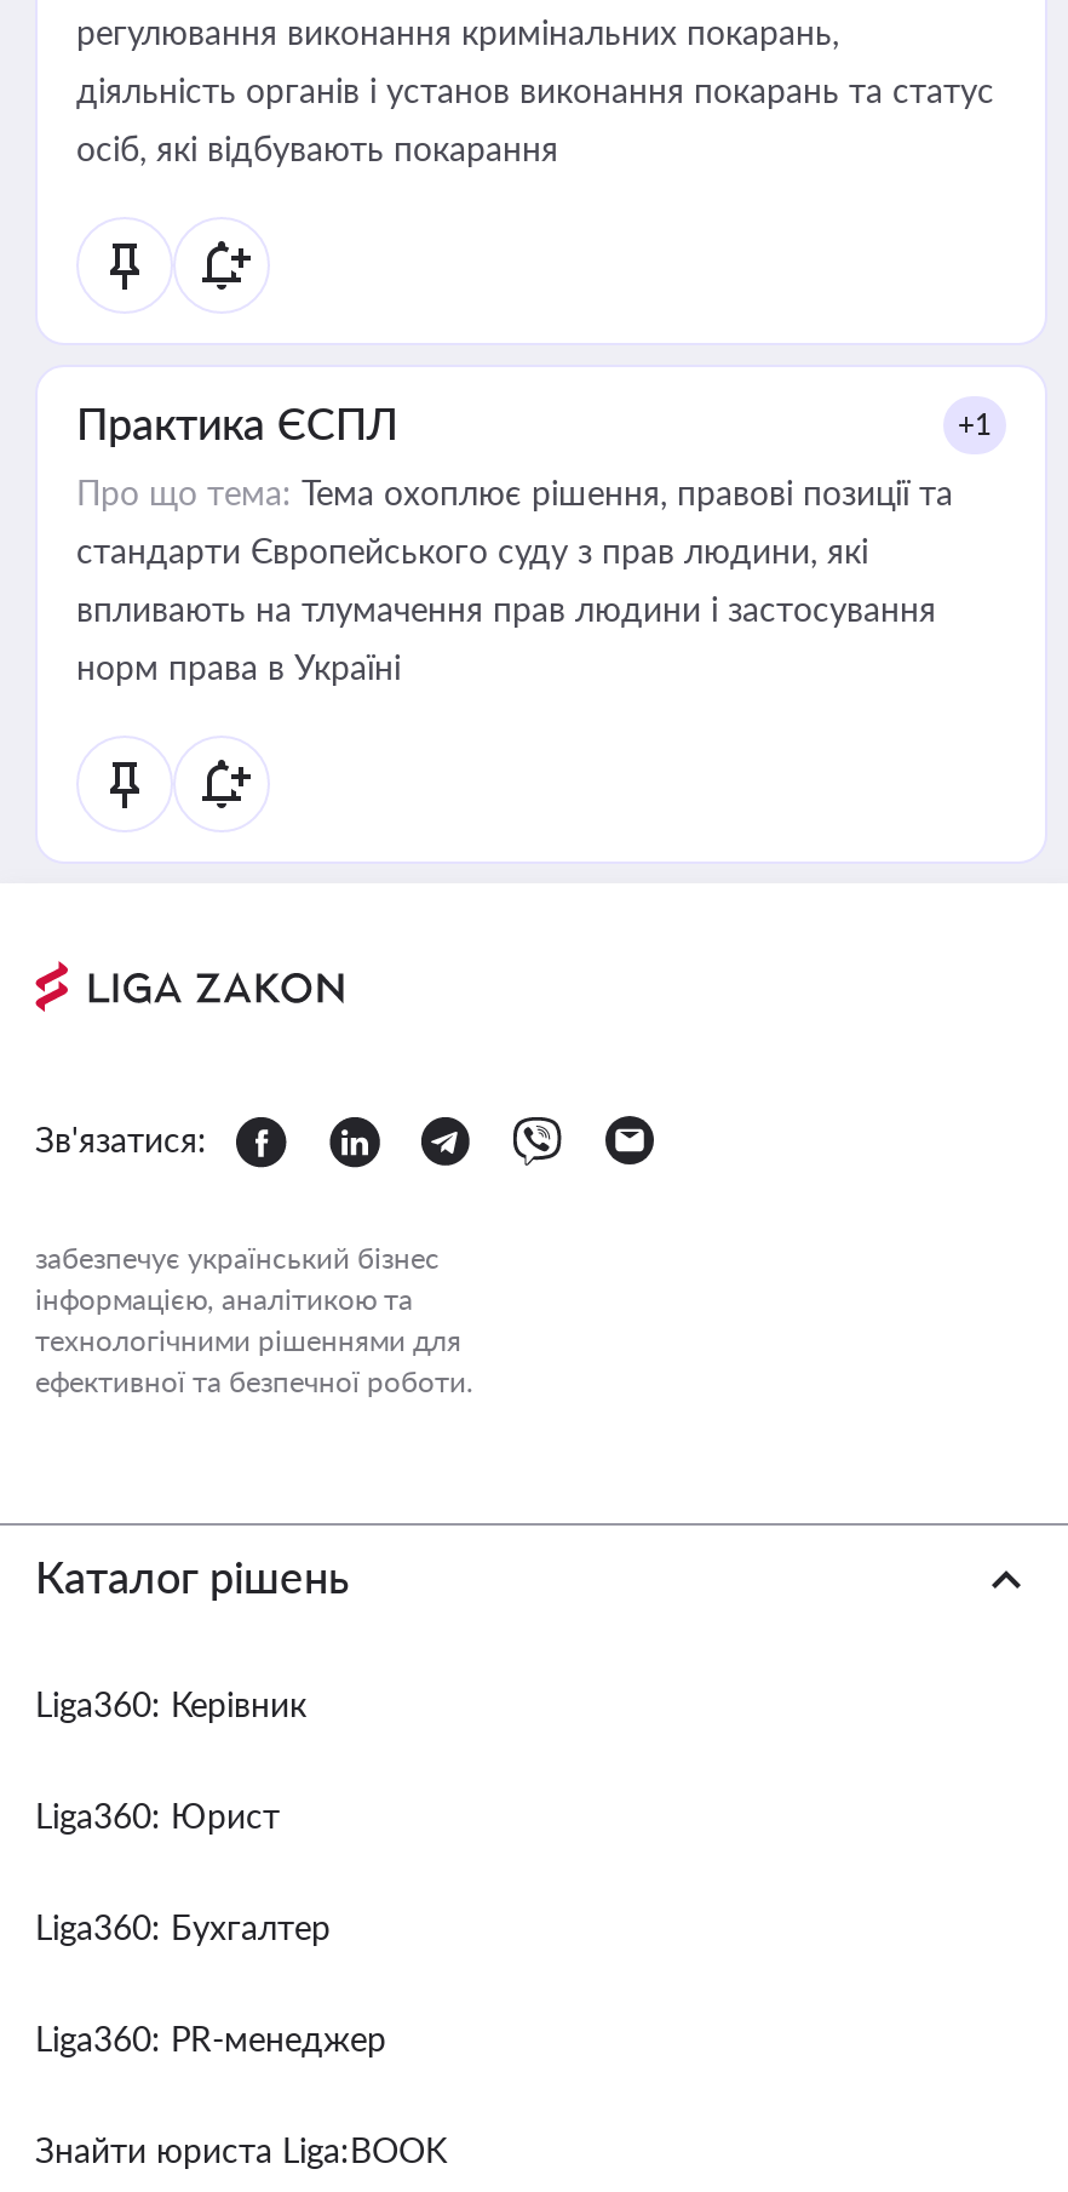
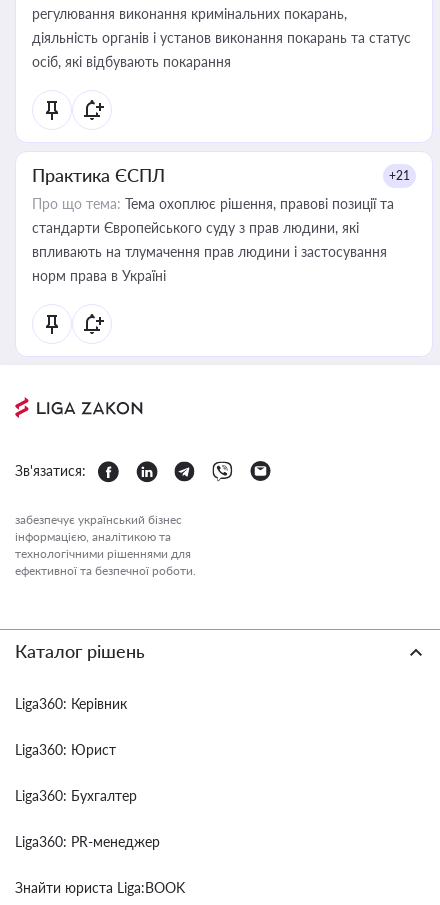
- +1
+ +21
